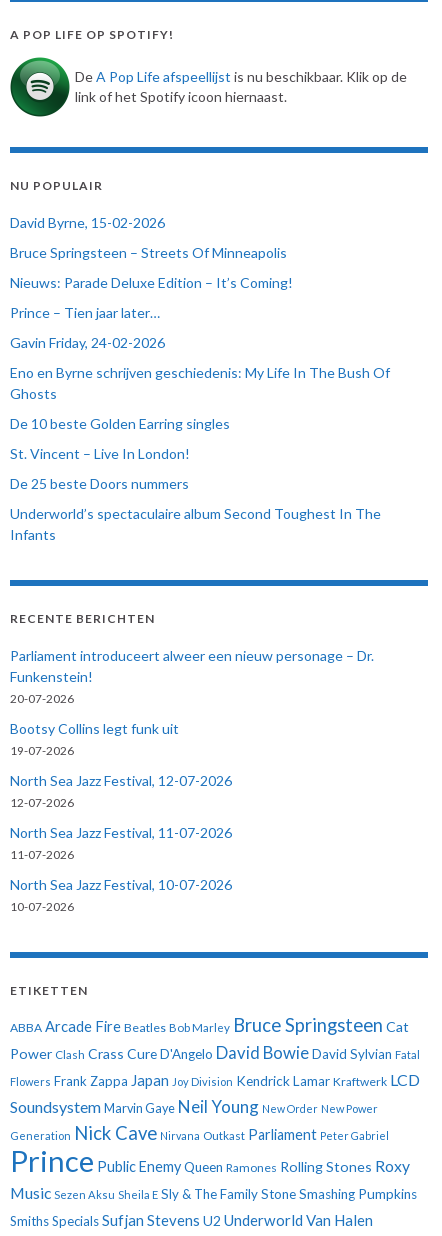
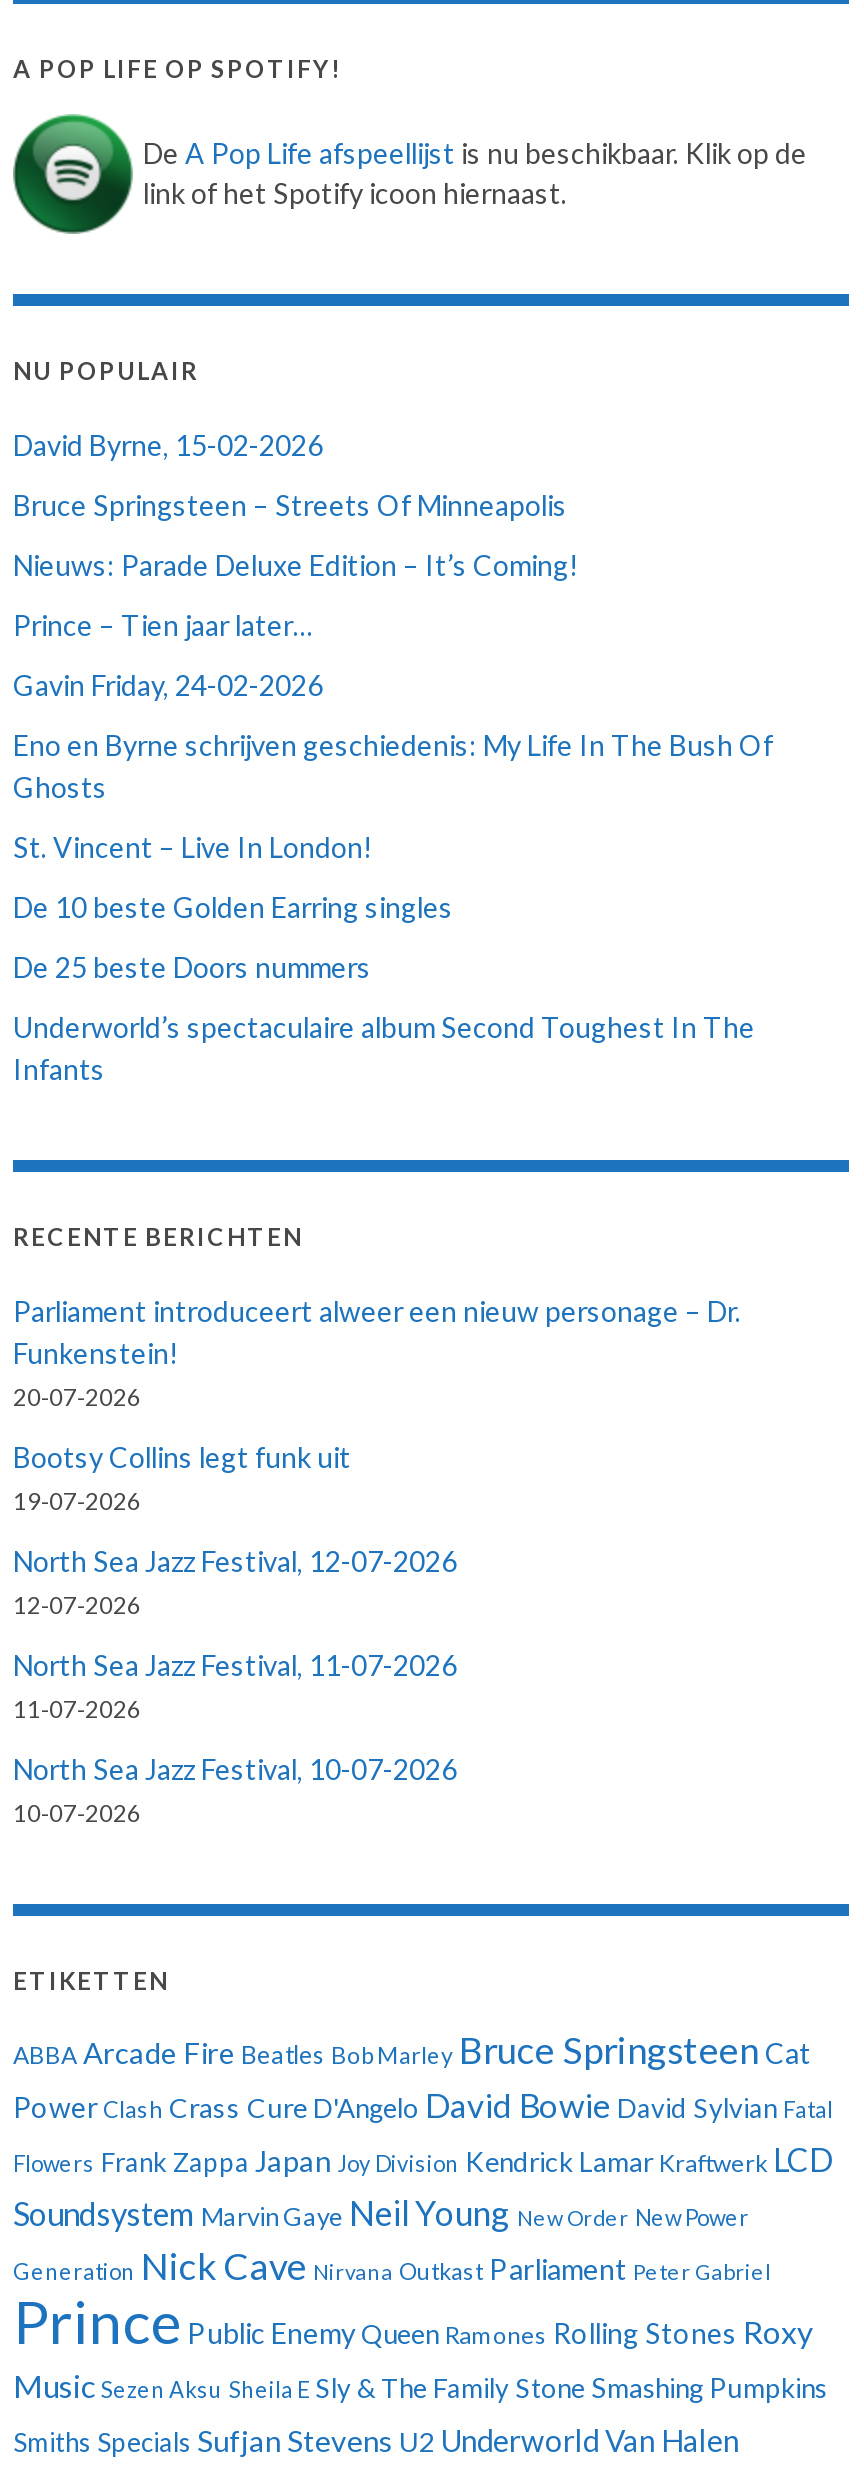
moved down: De 10 beste Golden Earring singles

moved up: St. Vincent – Live In London!
